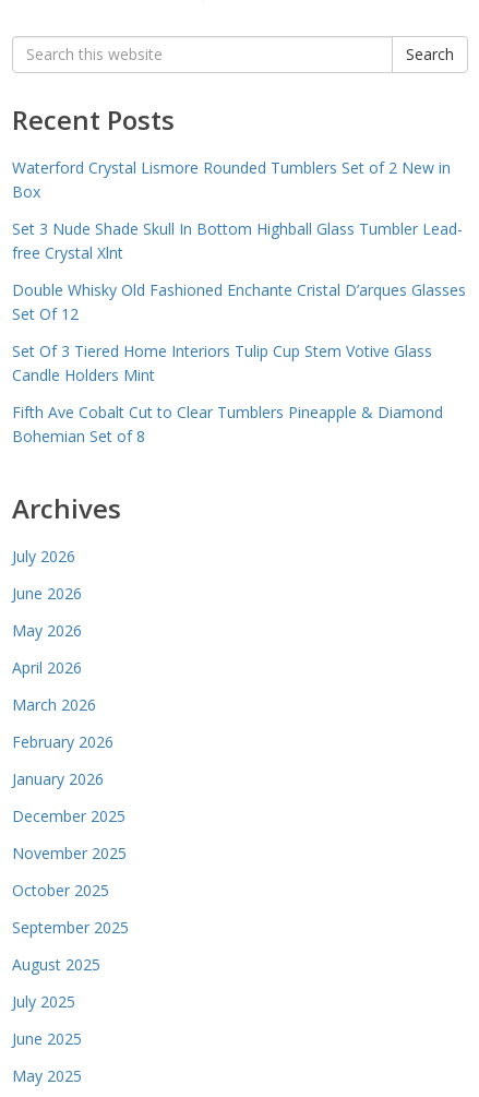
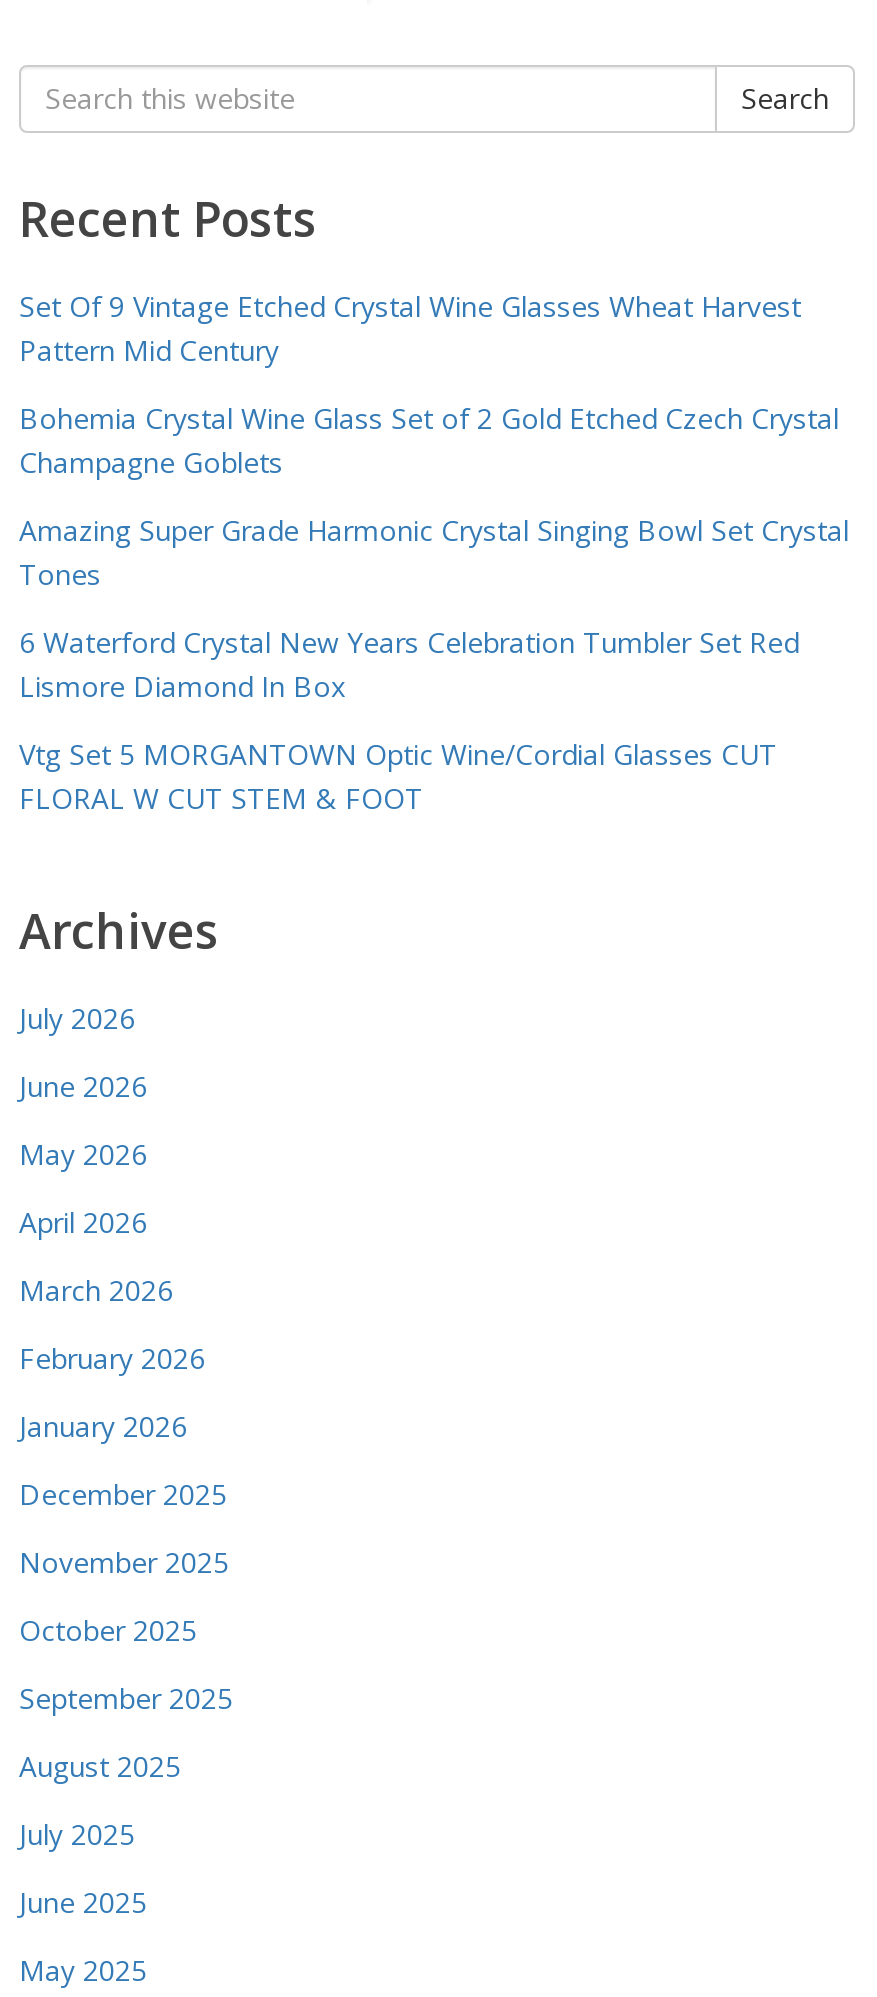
- Waterford Crystal Lismore Rounded Tumblers Set of 2 New in
- Box
+ Set Of 9 Vintage Etched Crystal Wine Glasses Wheat Harvest
+ Pattern Mid Century

- Set 3 Nude Shade Skull In Bottom Highball Glass Tumbler Lead-
- free Crystal Xlnt
+ Bohemia Crystal Wine Glass Set of 2 Gold Etched Czech Crystal
+ Champagne Goblets

- Double Whisky Old Fashioned Enchante Cristal D’arques Glasses
- Set Of 12
+ Amazing Super Grade Harmonic Crystal Singing Bowl Set Crystal
+ Tones

- Set Of 3 Tiered Home Interiors Tulip Cup Stem Votive Glass
- Candle Holders Mint
+ 6 Waterford Crystal New Years Celebration Tumbler Set Red
+ Lismore Diamond In Box

- Fifth Ave Cobalt Cut to Clear Tumblers Pineapple & Diamond
- Bohemian Set of 8
+ Vtg Set 5 MORGANTOWN Optic Wine/Cordial Glasses CUT
+ FLORAL W CUT STEM & FOOT
